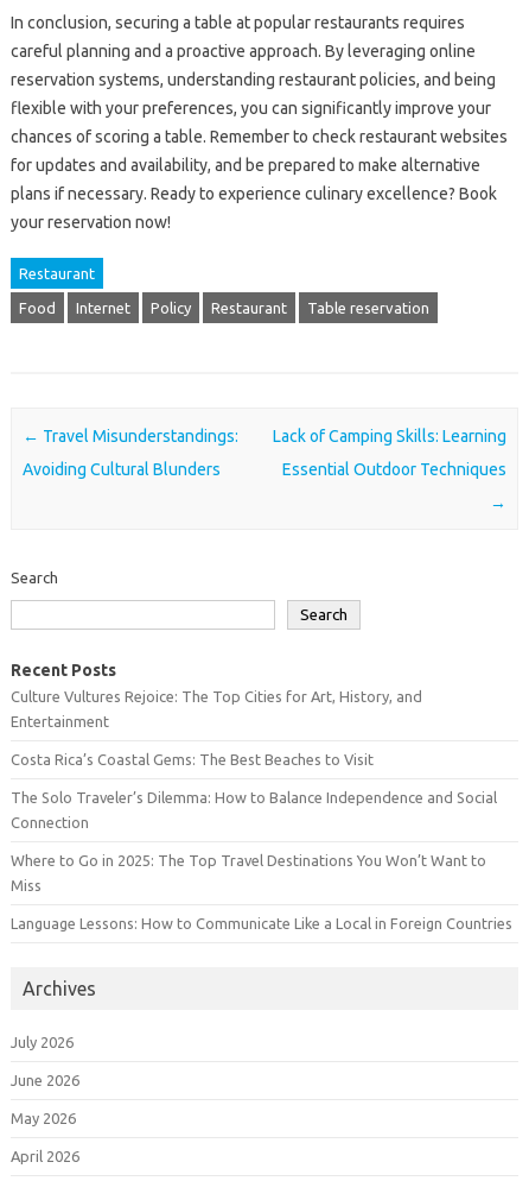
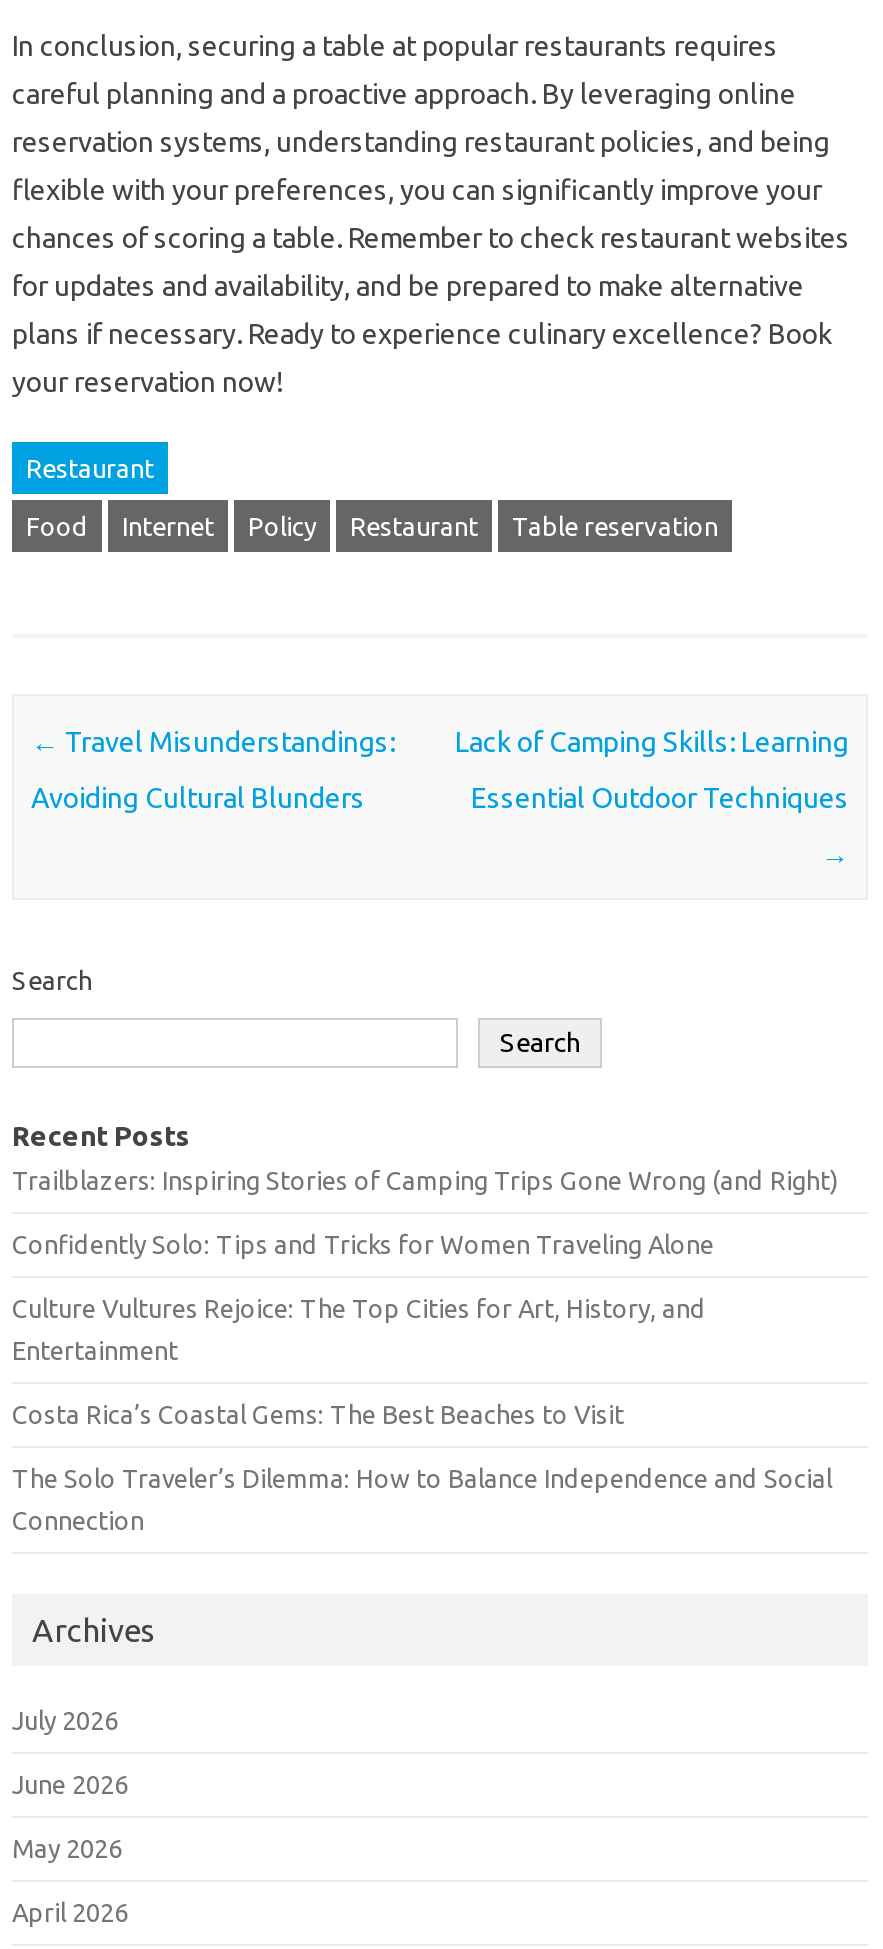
+ Trailblazers: Inspiring Stories of Camping Trips Gone Wrong (and Right)
+ Confidently Solo: Tips and Tricks for Women Traveling Alone

moved down: Culture Vultures Rejoice: The Top Cities for Art, History, and | Entertainment | Costa Rica’s Coastal Gems: The Best Beaches to Visit | The Solo Traveler’s Dilemma: How to Balance Independence and Social | Connection

- Where to Go in 2025: The Top Travel Destinations You Won’t Want to
- Miss
- Language Lessons: How to Communicate Like a Local in Foreign Countries
